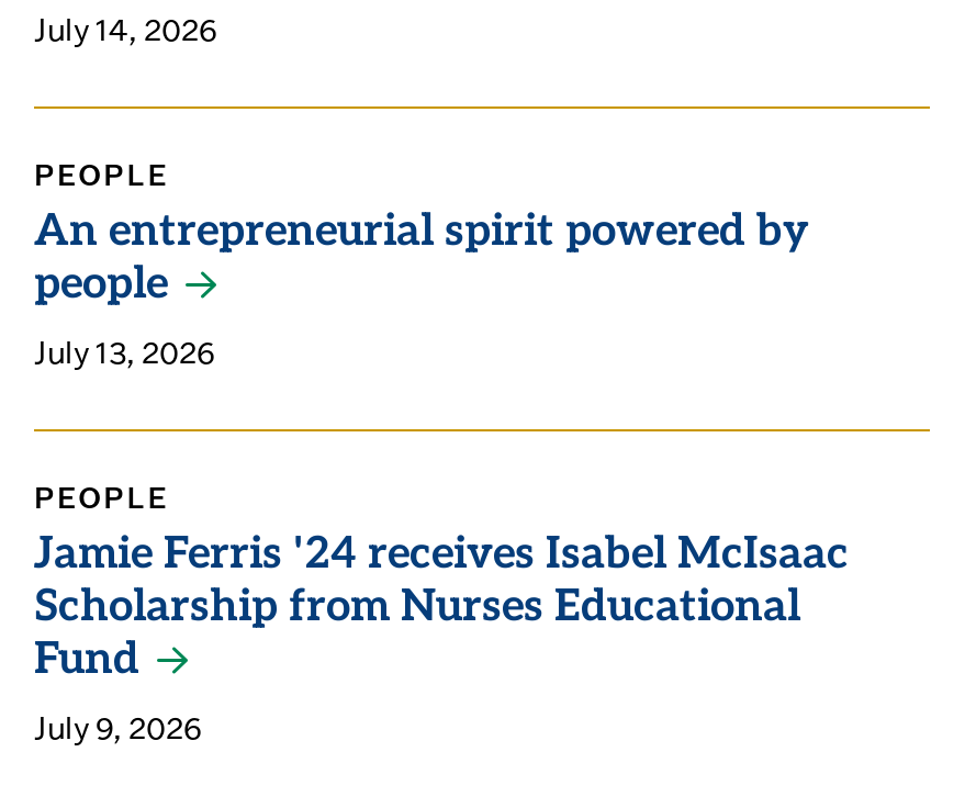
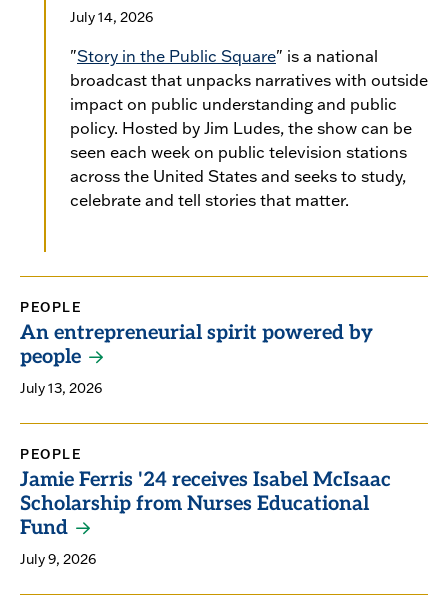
+ "Story in the Public Square" is a national
+ broadcast that unpacks narratives with outside
+ impact on public understanding and public
+ policy. Hosted by Jim Ludes, the show can be
+ seen each week on public television stations
+ across the United States and seeks to study,
+ celebrate and tell stories that matter.
